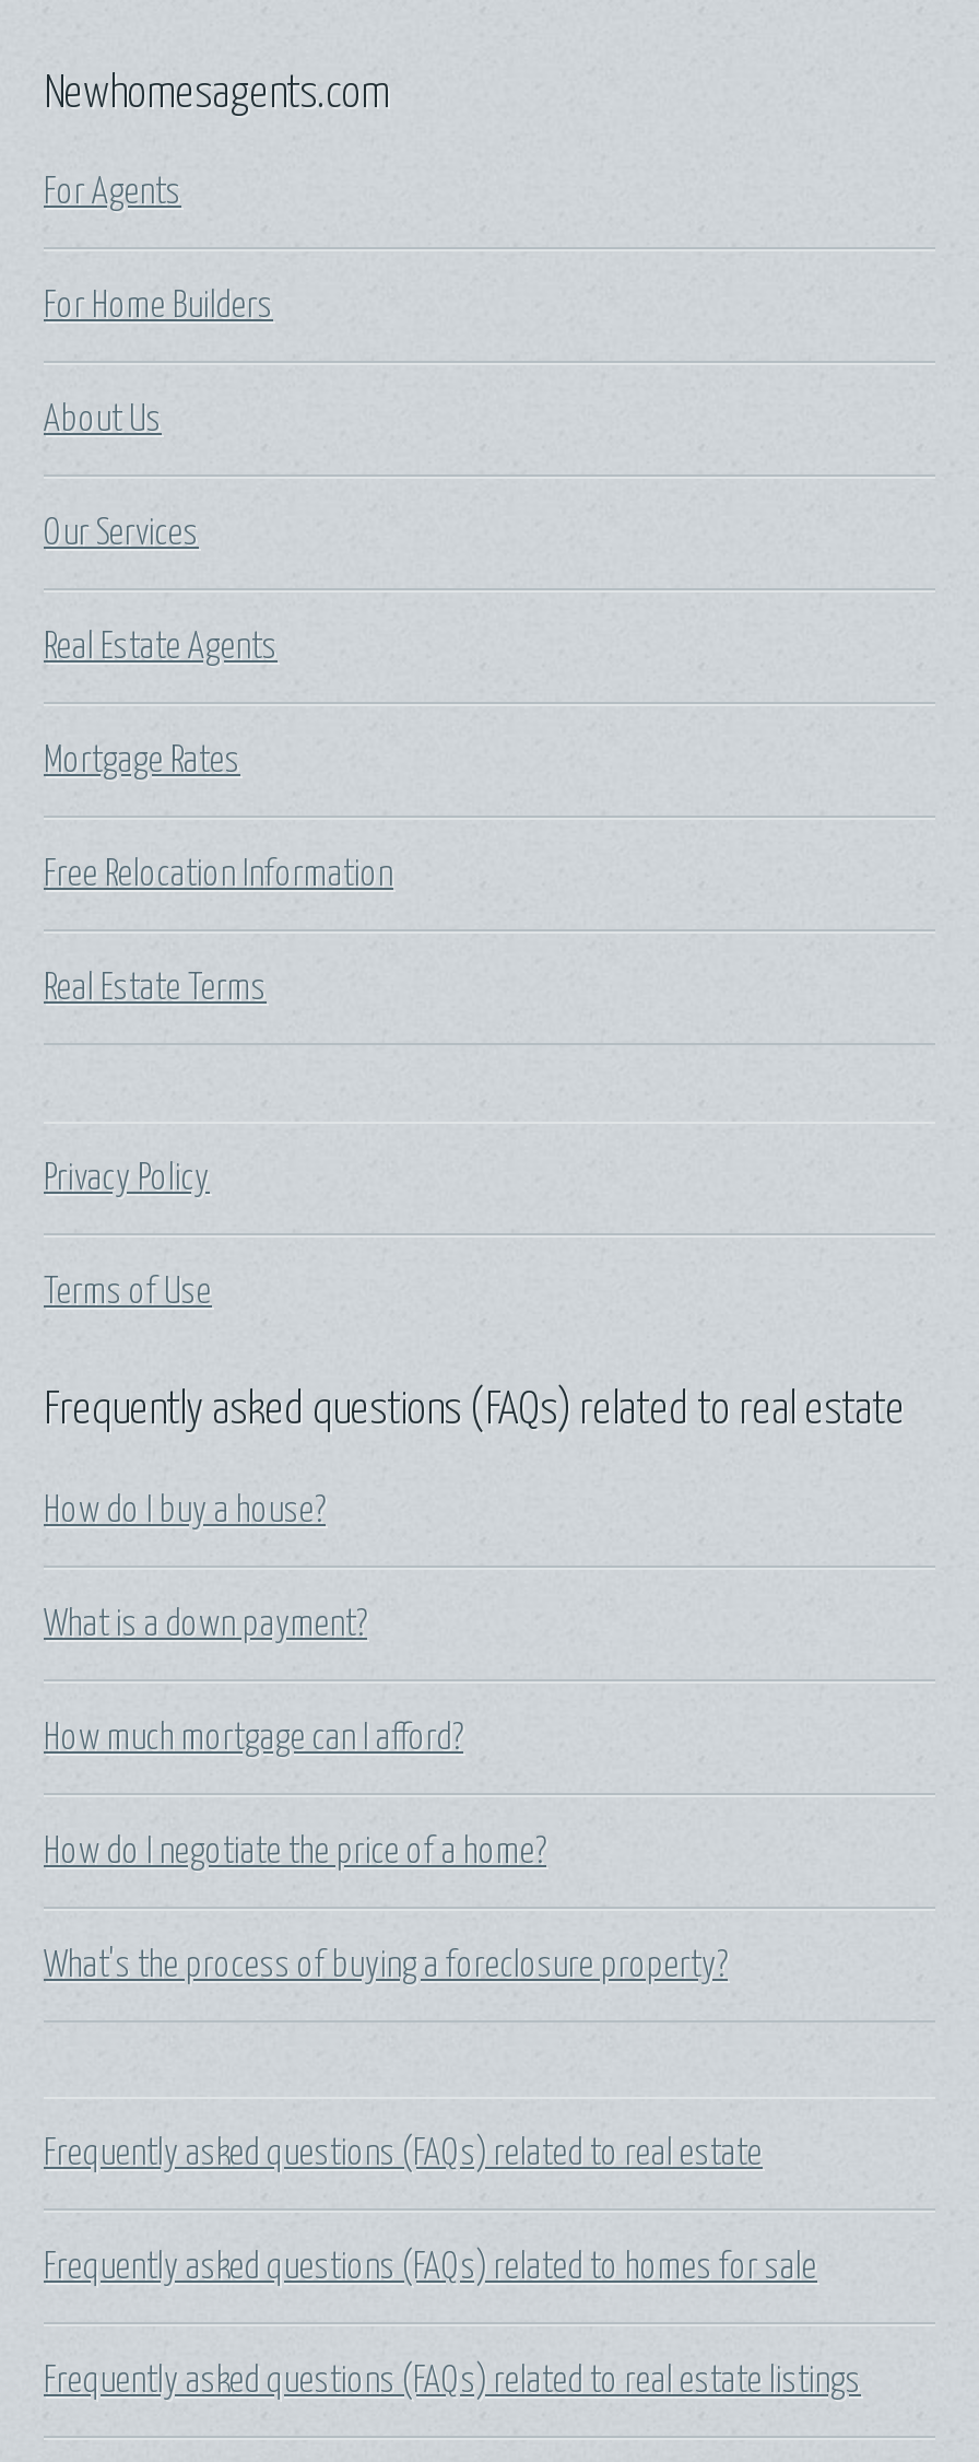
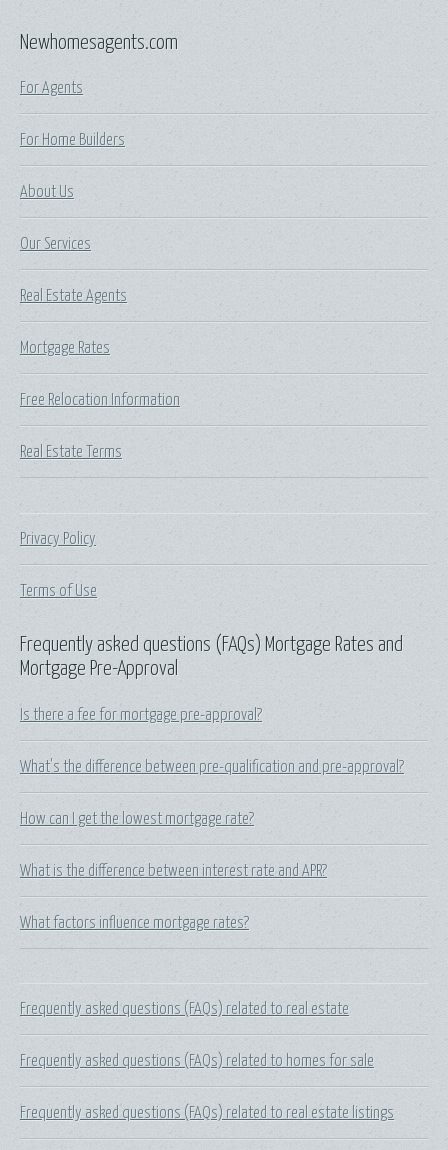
- Frequently asked questions (FAQs) related to real estate
+ Frequently asked questions (FAQs) Mortgage Rates and
+ Mortgage Pre-Approval

- How do I buy a house?
+ Is there a fee for mortgage pre-approval?

- What is a down payment?
+ What's the difference between pre-qualification and pre-approval?

- How much mortgage can I afford?
+ How can I get the lowest mortgage rate?

- How do I negotiate the price of a home?
+ What is the difference between interest rate and APR?

- What's the process of buying a foreclosure property?
+ What factors influence mortgage rates?
